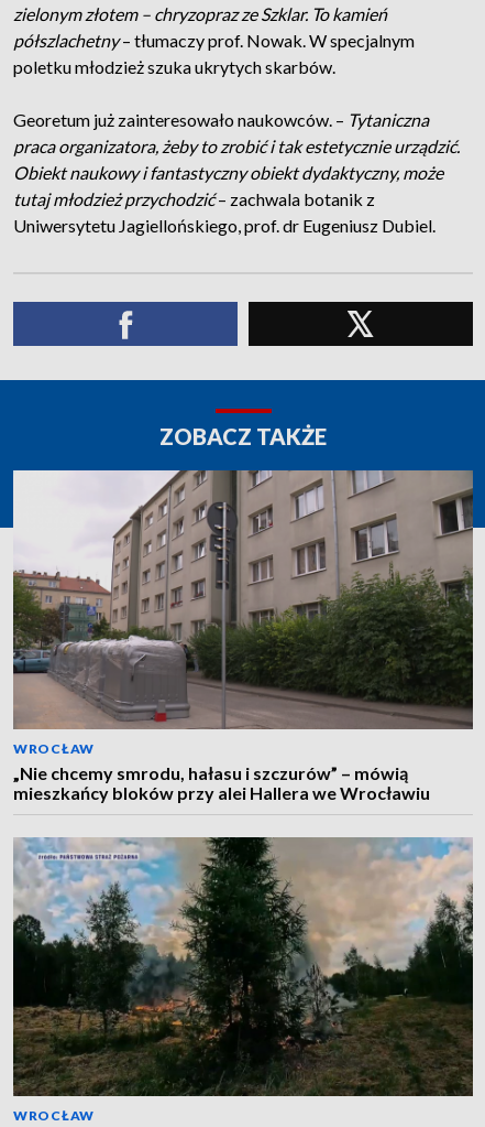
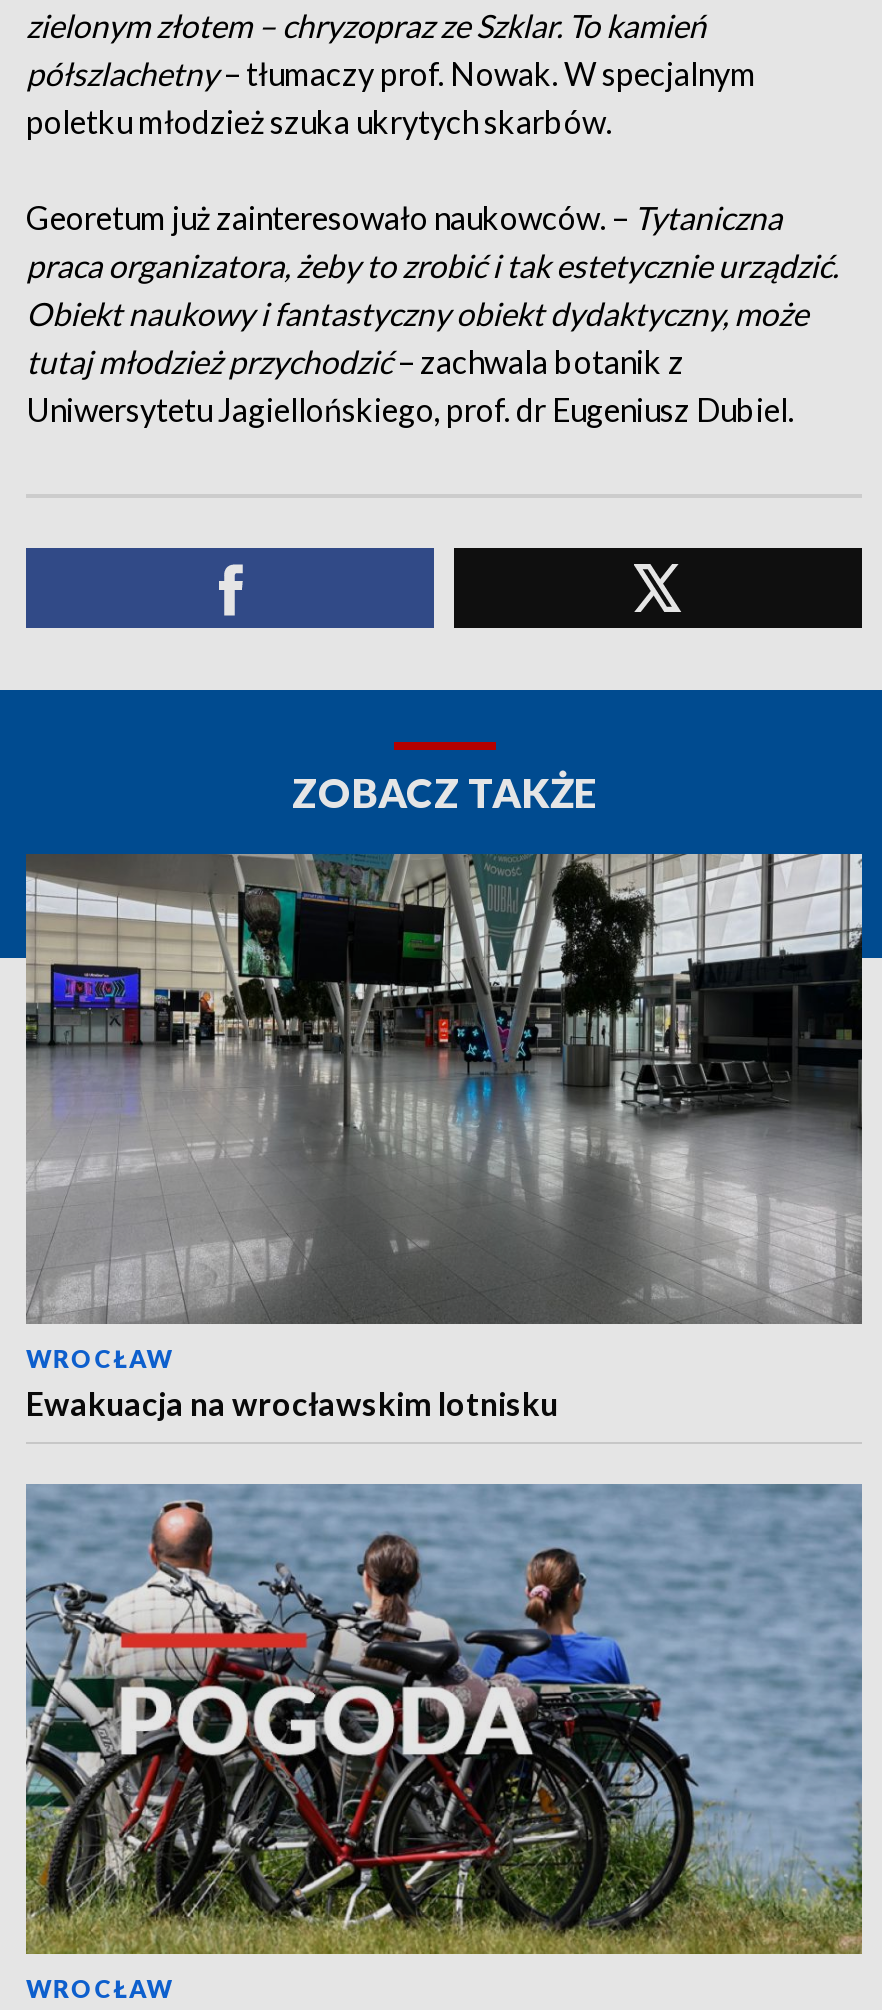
- [image]
- „Nie chcemy smrodu, hałasu i szczurów” – mówią
- mieszkańcy bloków przy alei Hallera we Wrocławiu
+ [image]
+ Ewakuacja na wrocławskim lotnisku

- [image]
+ [image]
